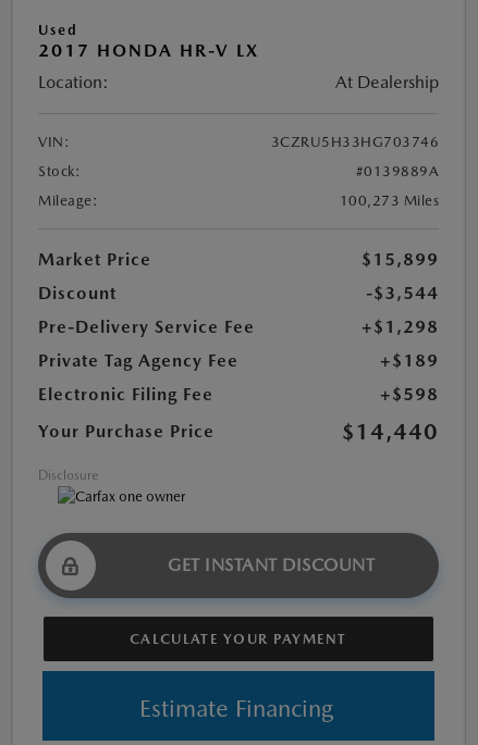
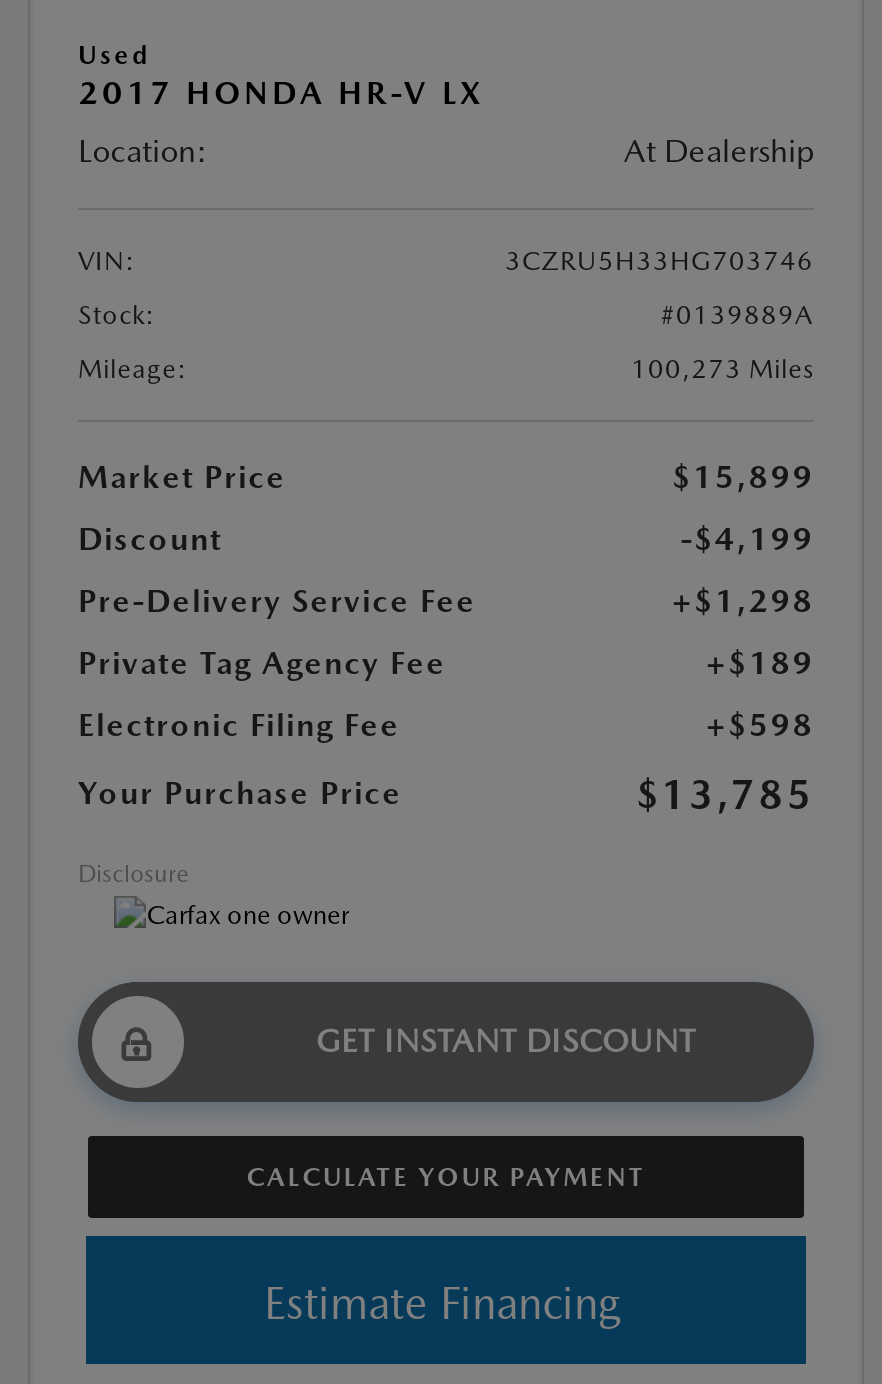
- -$3,544
+ -$4,199

- $14,440
+ $13,785
